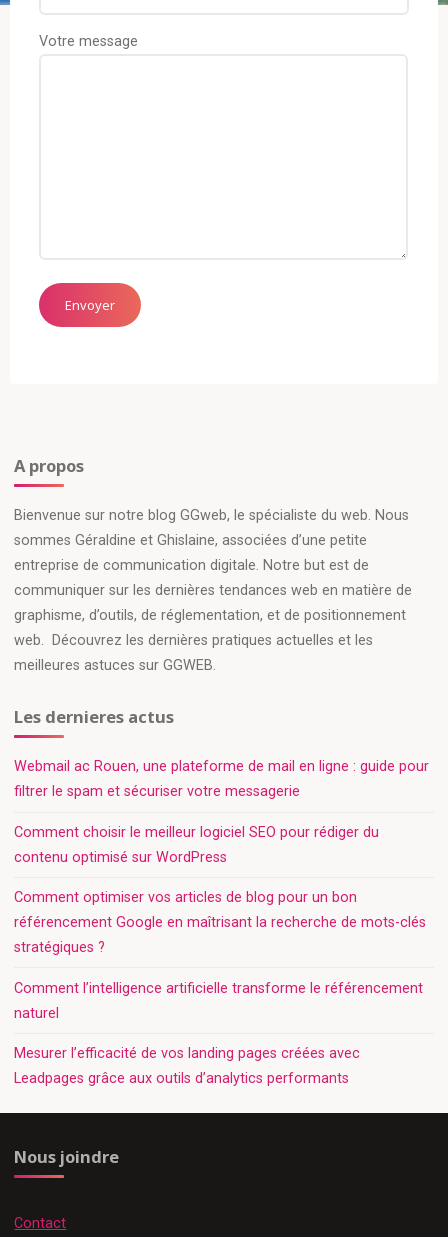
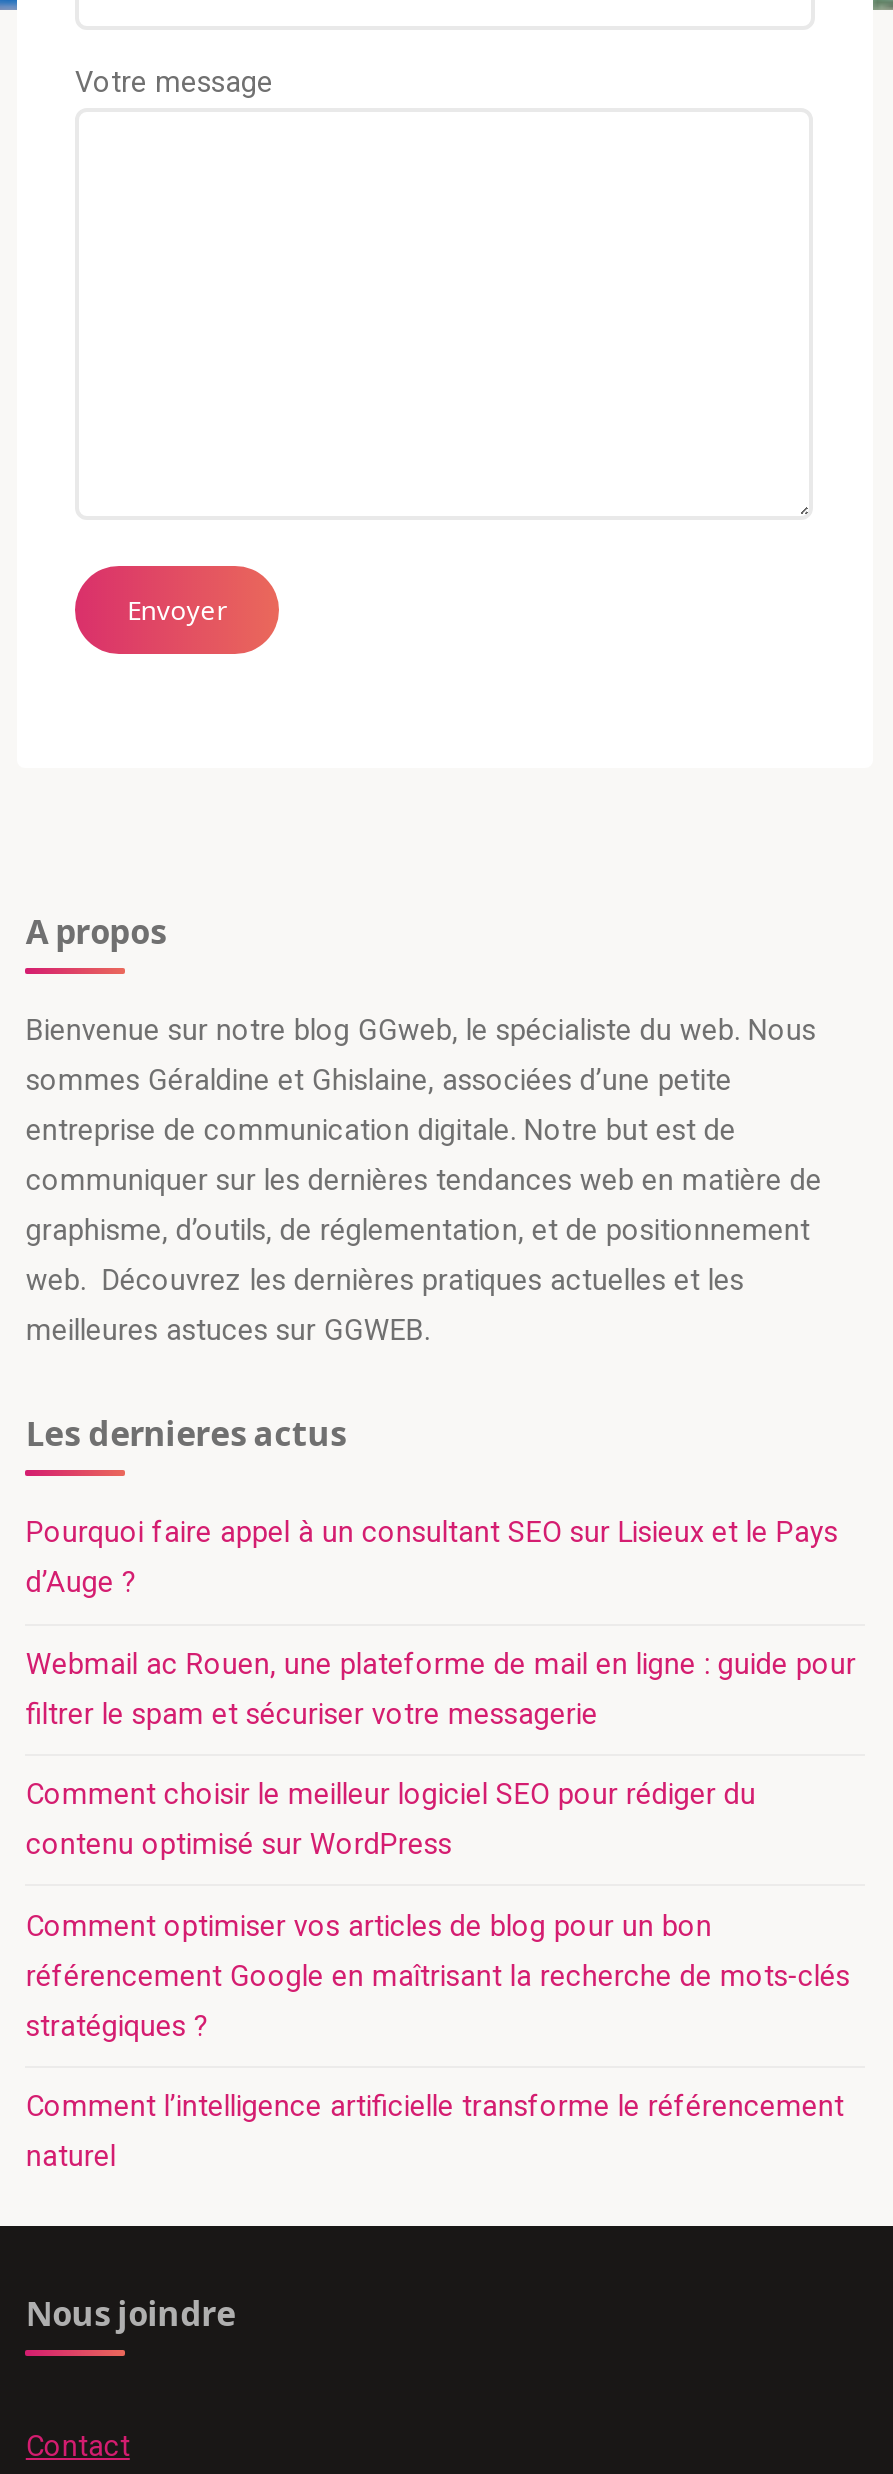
+ Pourquoi faire appel à un consultant SEO sur Lisieux et le Pays
+ d’Auge ?

moved down: Webmail ac Rouen, une plateforme de mail en ligne : guide pour | filtrer le spam et sécuriser votre messagerie | Comment choisir le meilleur logiciel SEO pour rédiger du | ... | Comment l’intelligence artificielle transforme le référencement | naturel

- Mesurer l’efficacité de vos landing pages créées avec
- Leadpages grâce aux outils d’analytics performants
